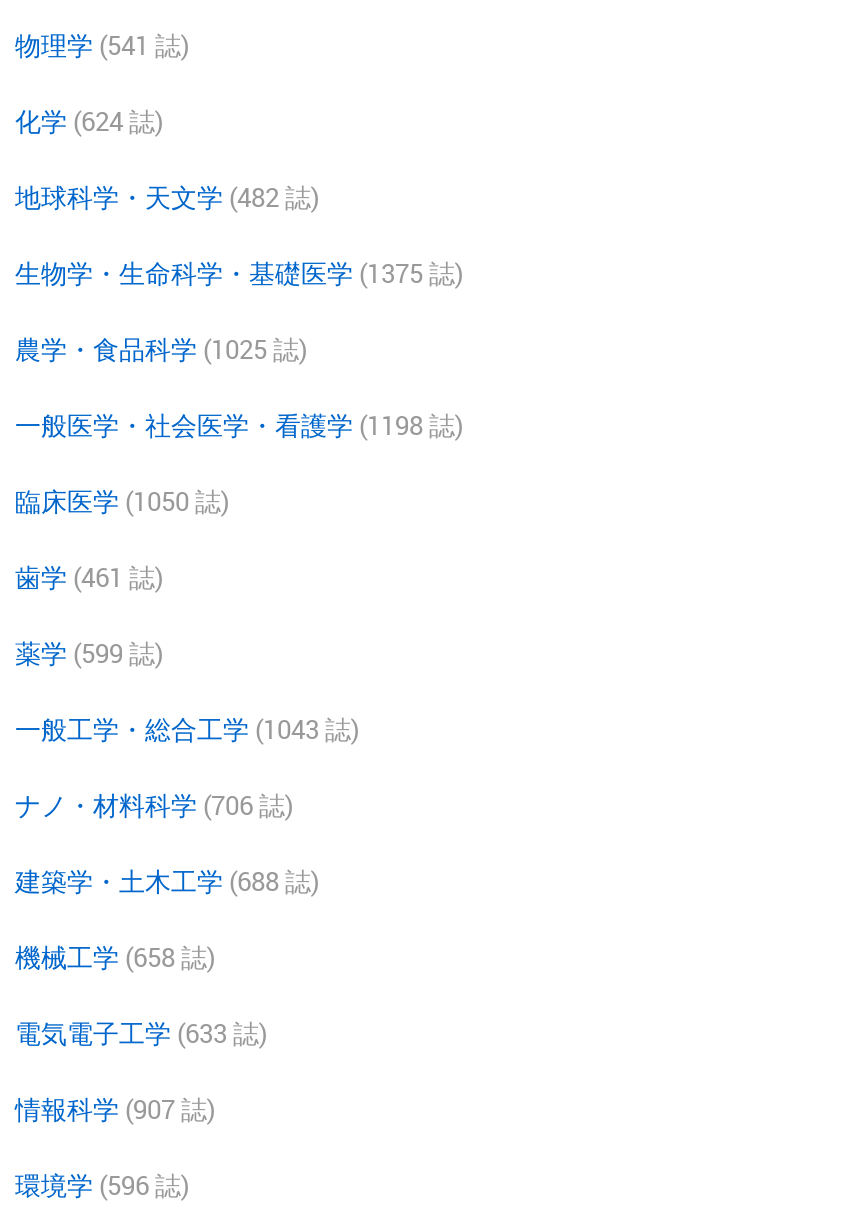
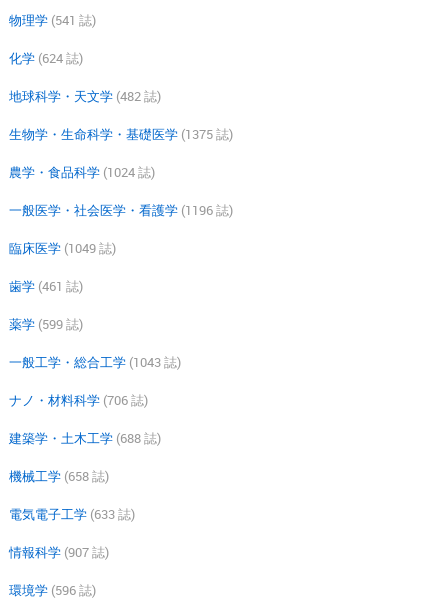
- 農学・食品科学 (1025 誌)
+ 農学・食品科学 (1024 誌)

- 一般医学・社会医学・看護学 (1198 誌)
+ 一般医学・社会医学・看護学 (1196 誌)

- 臨床医学 (1050 誌)
+ 臨床医学 (1049 誌)
